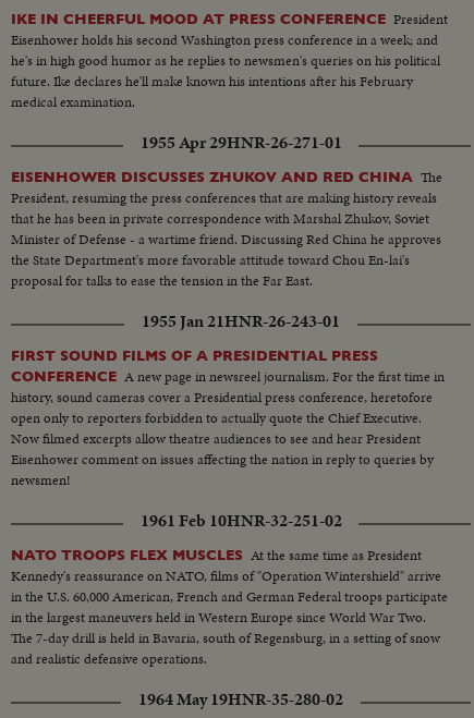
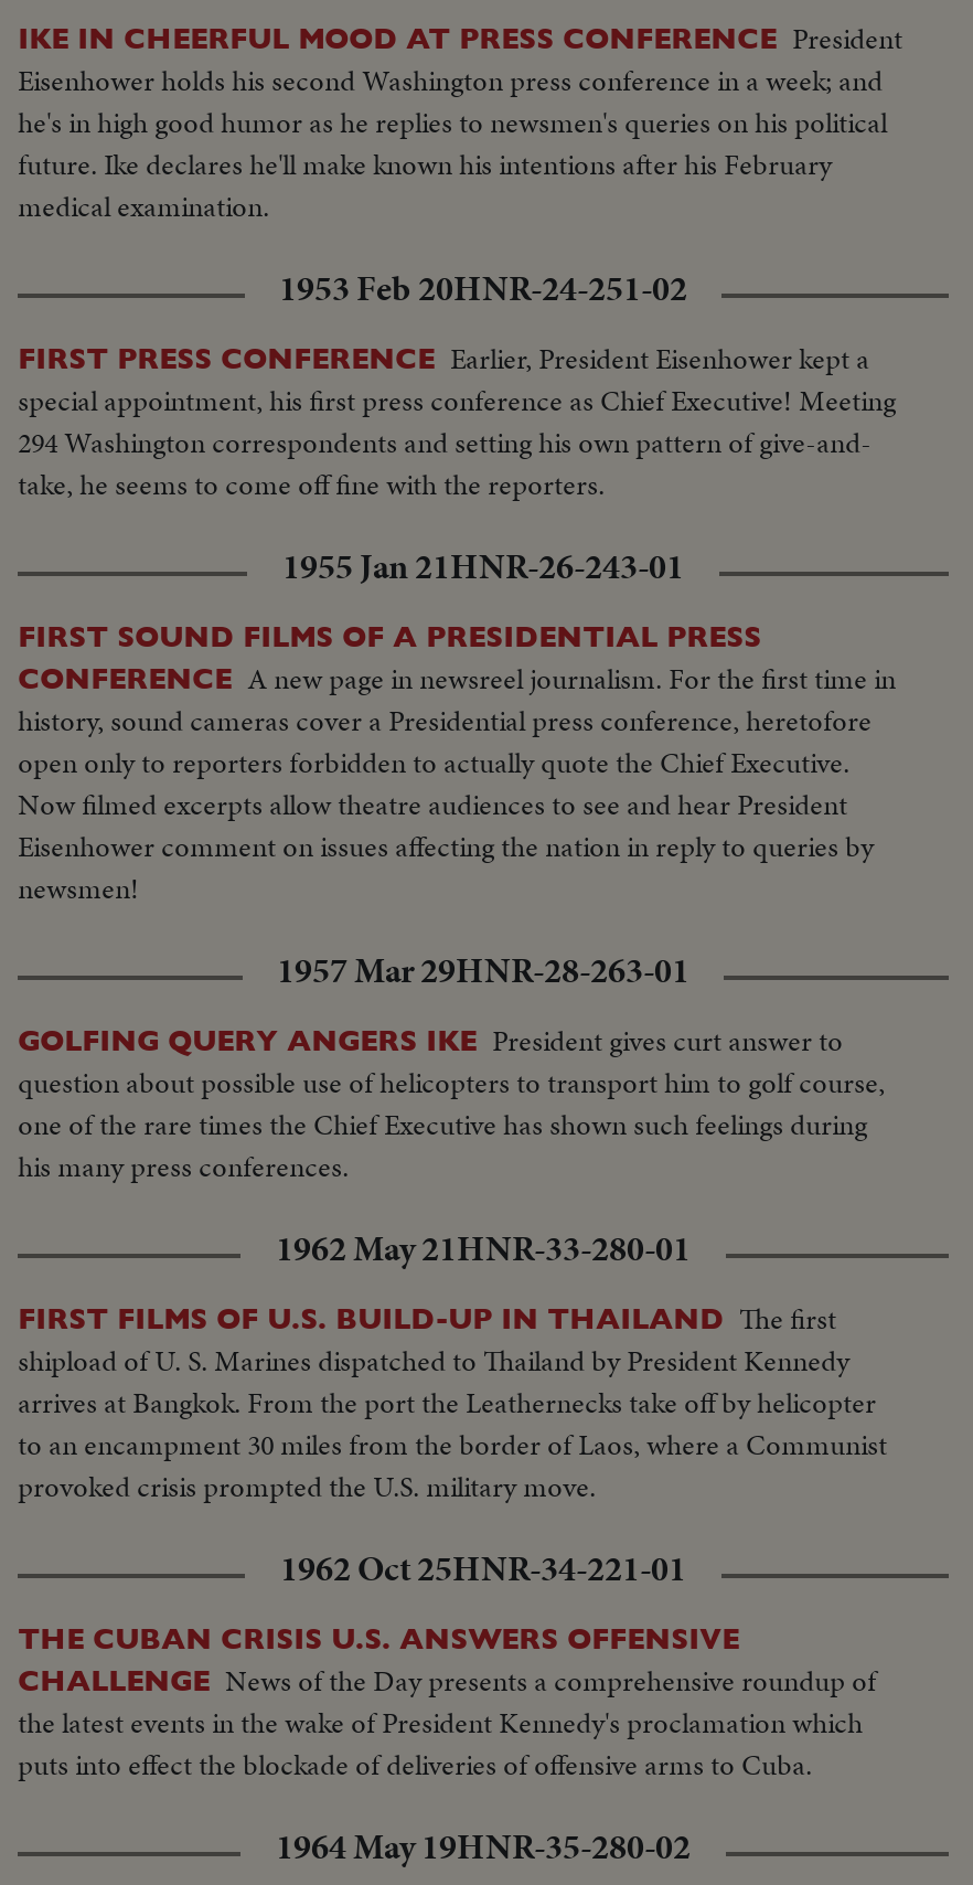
- 1955 Apr 29HNR-26-271-01
+ 1953 Feb 20HNR-24-251-02

- EISENHOWER DISCUSSES ZHUKOV AND RED CHINA The
- President, resuming the press conferences that are making history reveals
- that he has been in private correspondence with Marshal Zhukov, Soviet
- Minister of Defense - a wartime friend. Discussing Red China he approves
- the State Department's more favorable attitude toward Chou En-lai's
- proposal for talks to ease the tension in the Far East.
+ FIRST PRESS CONFERENCE Earlier, President Eisenhower kept a
+ special appointment, his first press conference as Chief Executive! Meeting
+ 294 Washington correspondents and setting his own pattern of give-and-
+ take, he seems to come off fine with the reporters.

moved up: 1955 Jan 21HNR-26-243-01 | FIRST SOUND FILMS OF A PRESIDENTIAL PRESS | CONFERENCE A new page in newsreel journalism. For the first time in | history, sound cameras cover a Presidential press conference, heretofore | open only to reporters forbidden to actually quote the Chief Executive. | Now filmed excerpts allow theatre audiences to see and hear President | Eisenhower comment on issues affecting the nation in reply to queries by | newsmen!

- 1961 Feb 10HNR-32-251-02
- NATO TROOPS FLEX MUSCLES At the same time as President
- Kennedy's reassurance on NATO, films of "Operation Wintershield" arrive
- in the U.S. 60,000 American, French and German Federal troops participate
- in the largest maneuvers held in Western Europe since World War Two.
- The 7-day drill is held in Bavaria, south of Regensburg, in a setting of snow
- and realistic defensive operations.
+ 1957 Mar 29HNR-28-263-01
+ GOLFING QUERY ANGERS IKE President gives curt answer to
+ question about possible use of helicopters to transport him to golf course,
+ one of the rare times the Chief Executive has shown such feelings during
+ his many press conferences.
+ 1962 May 21HNR-33-280-01
+ FIRST FILMS OF U.S. BUILD-UP IN THAILAND The first
+ shipload of U. S. Marines dispatched to Thailand by President Kennedy
+ arrives at Bangkok. From the port the Leathernecks take off by helicopter
+ to an encampment 30 miles from the border of Laos, where a Communist
+ provoked crisis prompted the U.S. military move.
+ 1962 Oct 25HNR-34-221-01
+ THE CUBAN CRISIS U.S. ANSWERS OFFENSIVE
+ CHALLENGE News of the Day presents a comprehensive roundup of
+ the latest events in the wake of President Kennedy's proclamation which
+ puts into effect the blockade of deliveries of offensive arms to Cuba.
